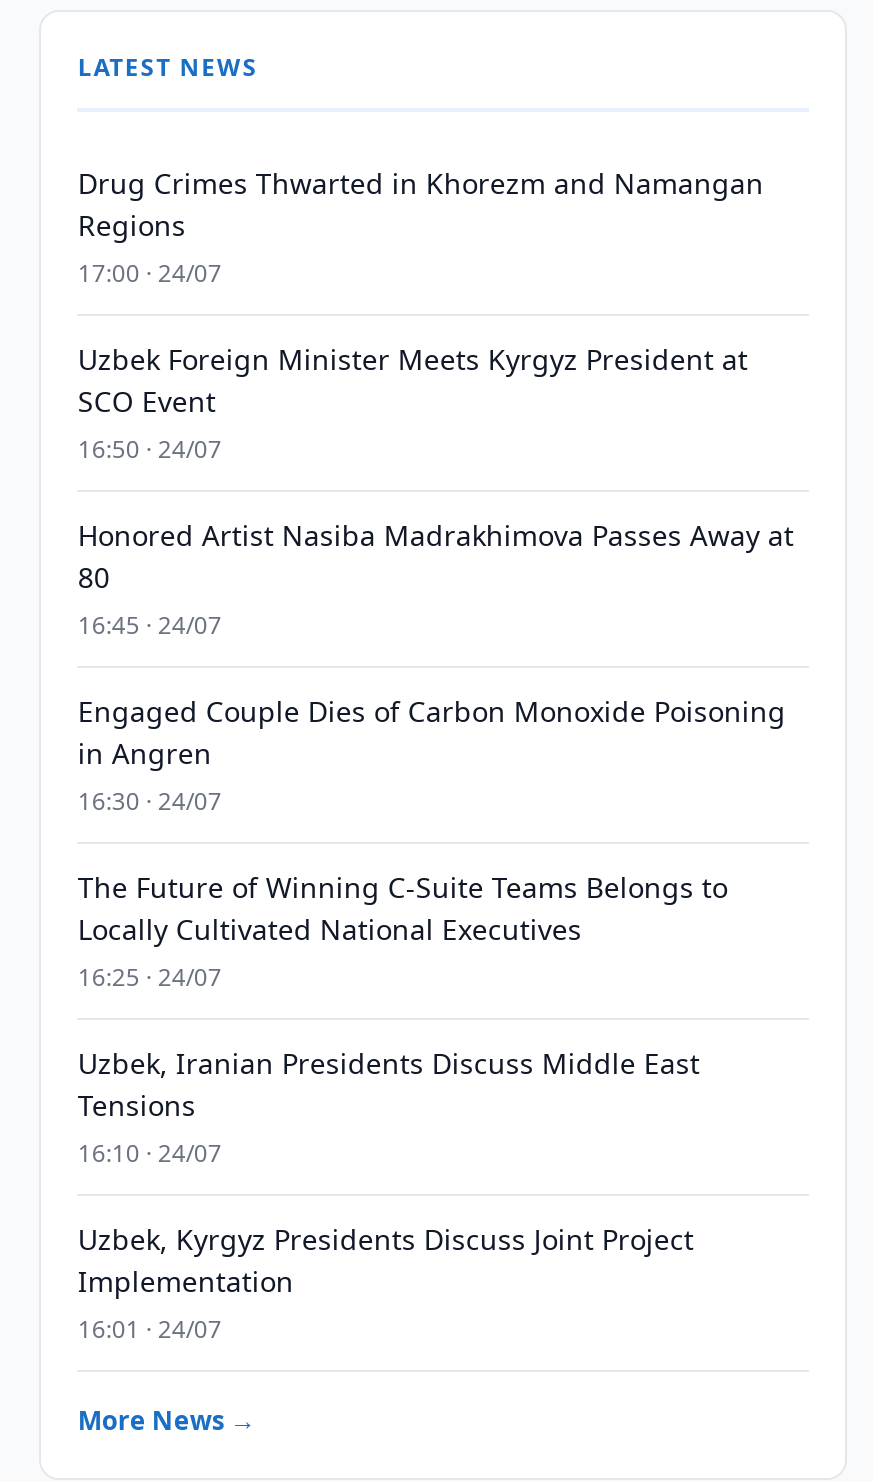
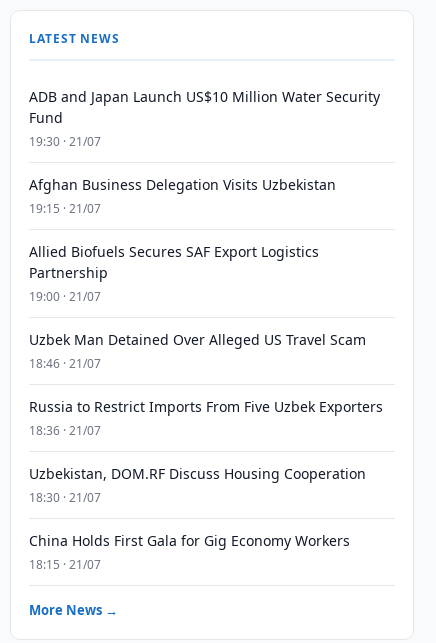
- Drug Crimes Thwarted in Khorezm and Namangan
- Regions
- 17:00 · 24/07
+ ADB and Japan Launch US$10 Million Water Security
+ Fund
+ 19:30 · 21/07

- Uzbek Foreign Minister Meets Kyrgyz President at
- SCO Event
- 16:50 · 24/07
+ Afghan Business Delegation Visits Uzbekistan
+ 19:15 · 21/07

- Honored Artist Nasiba Madrakhimova Passes Away at
- 80
- 16:45 · 24/07
+ Allied Biofuels Secures SAF Export Logistics
+ Partnership
+ 19:00 · 21/07

- Engaged Couple Dies of Carbon Monoxide Poisoning
- in Angren
- 16:30 · 24/07
+ Uzbek Man Detained Over Alleged US Travel Scam
+ 18:46 · 21/07

- The Future of Winning C-Suite Teams Belongs to
- Locally Cultivated National Executives
- 16:25 · 24/07
+ Russia to Restrict Imports From Five Uzbek Exporters
+ 18:36 · 21/07

- Uzbek, Iranian Presidents Discuss Middle East
- Tensions
- 16:10 · 24/07
+ Uzbekistan, DOM.RF Discuss Housing Cooperation
+ 18:30 · 21/07

- Uzbek, Kyrgyz Presidents Discuss Joint Project
- Implementation
- 16:01 · 24/07
+ China Holds First Gala for Gig Economy Workers
+ 18:15 · 21/07
